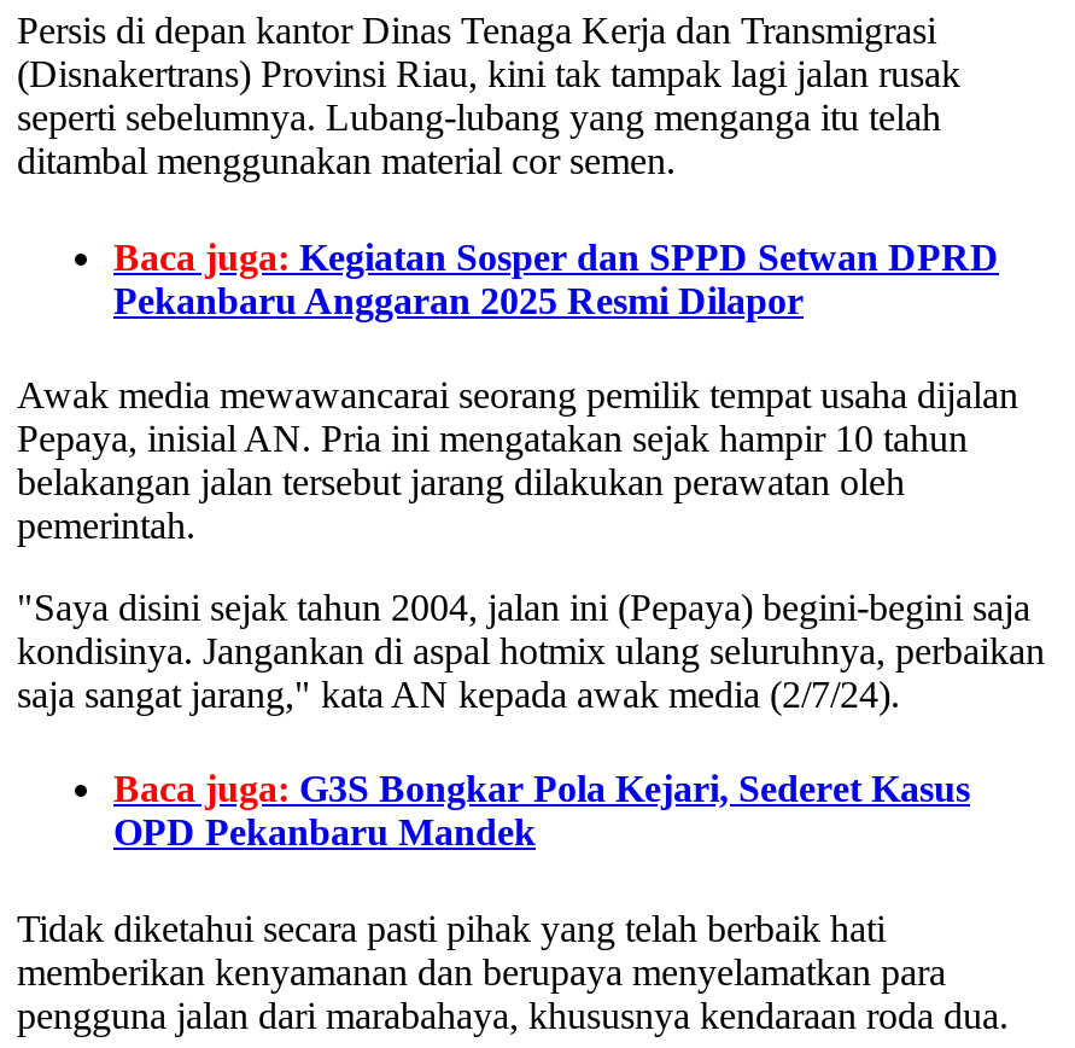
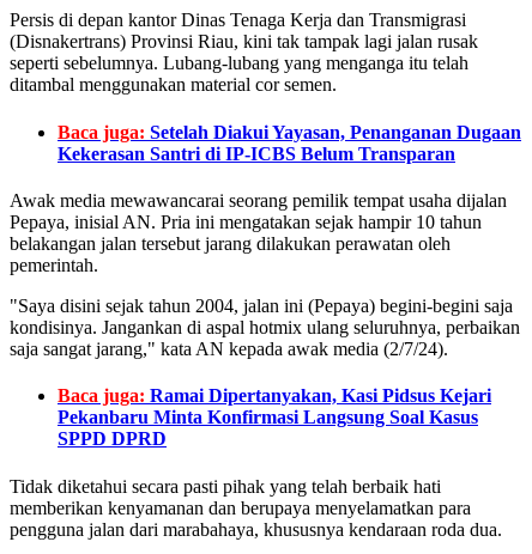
- Baca juga: Kegiatan Sosper dan SPPD Setwan DPRD
- Pekanbaru Anggaran 2025 Resmi Dilapor
+ Baca juga: Setelah Diakui Yayasan, Penanganan Dugaan
+ Kekerasan Santri di IP-ICBS Belum Transparan

- Baca juga: G3S Bongkar Pola Kejari, Sederet Kasus
- OPD Pekanbaru Mandek
+ Baca juga: Ramai Dipertanyakan, Kasi Pidsus Kejari
+ Pekanbaru Minta Konfirmasi Langsung Soal Kasus
+ SPPD DPRD
